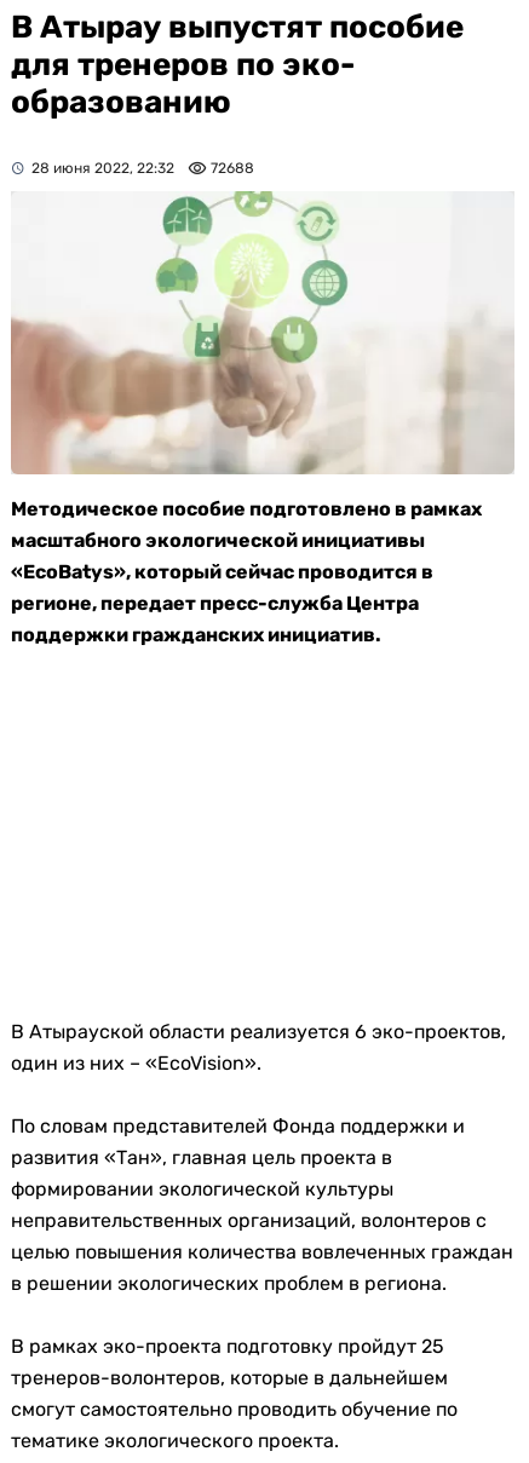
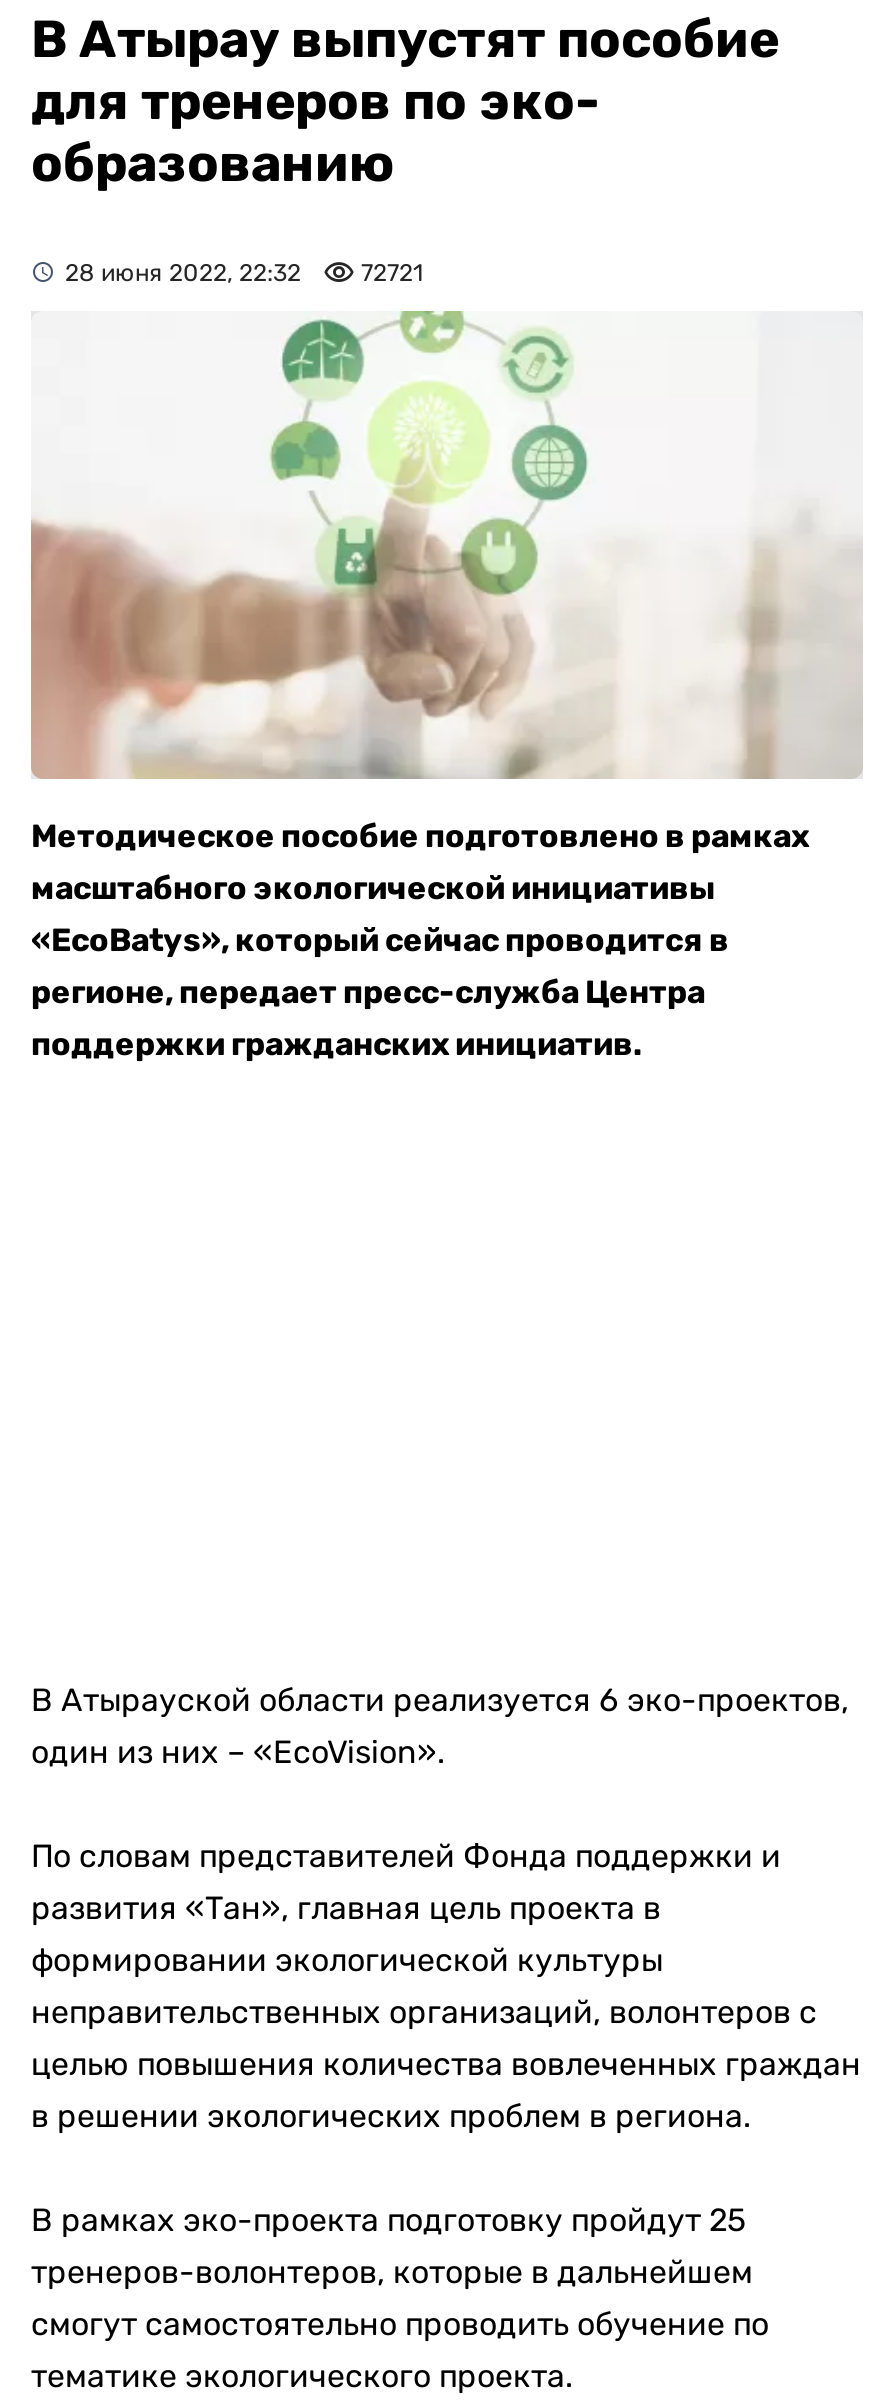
- 72688
+ 72721
